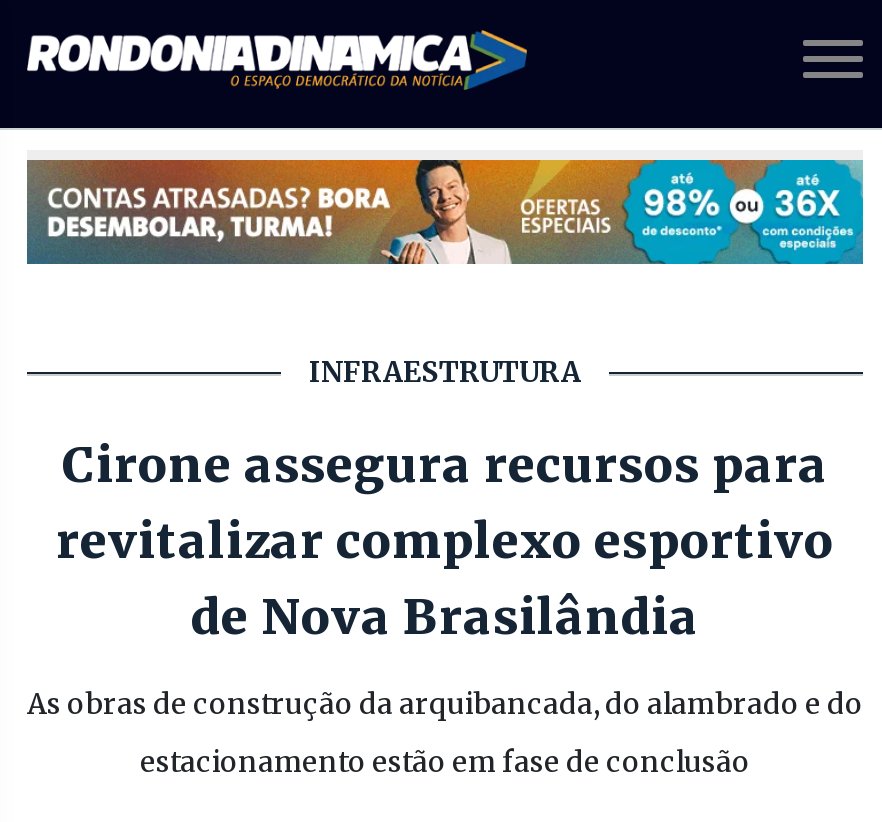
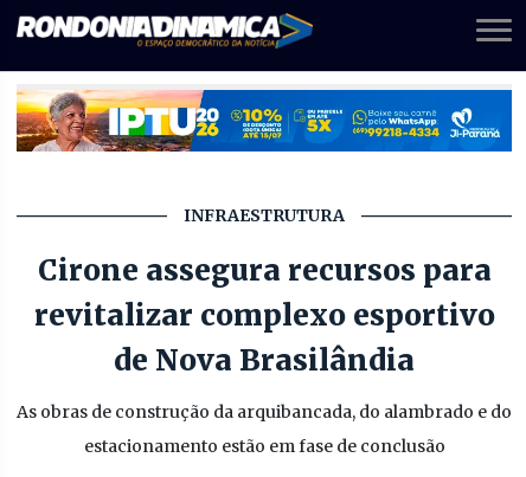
- [image]
+ [image]
